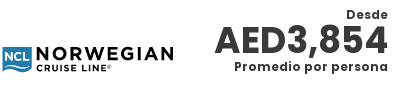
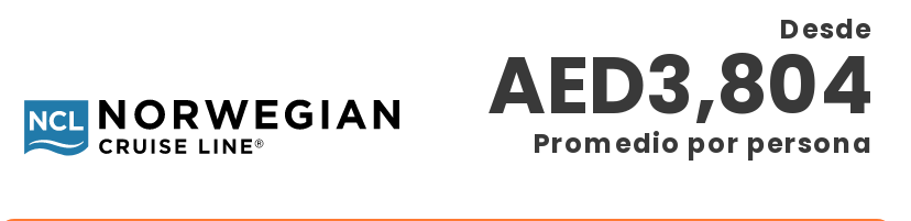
- AED3,854
+ AED3,804
